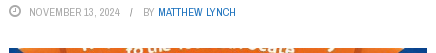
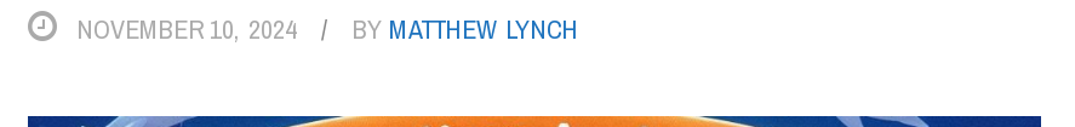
- NOVEMBER 13, 2024 BY MATTHEW LYNCH
+ NOVEMBER 10, 2024 BY MATTHEW LYNCH
